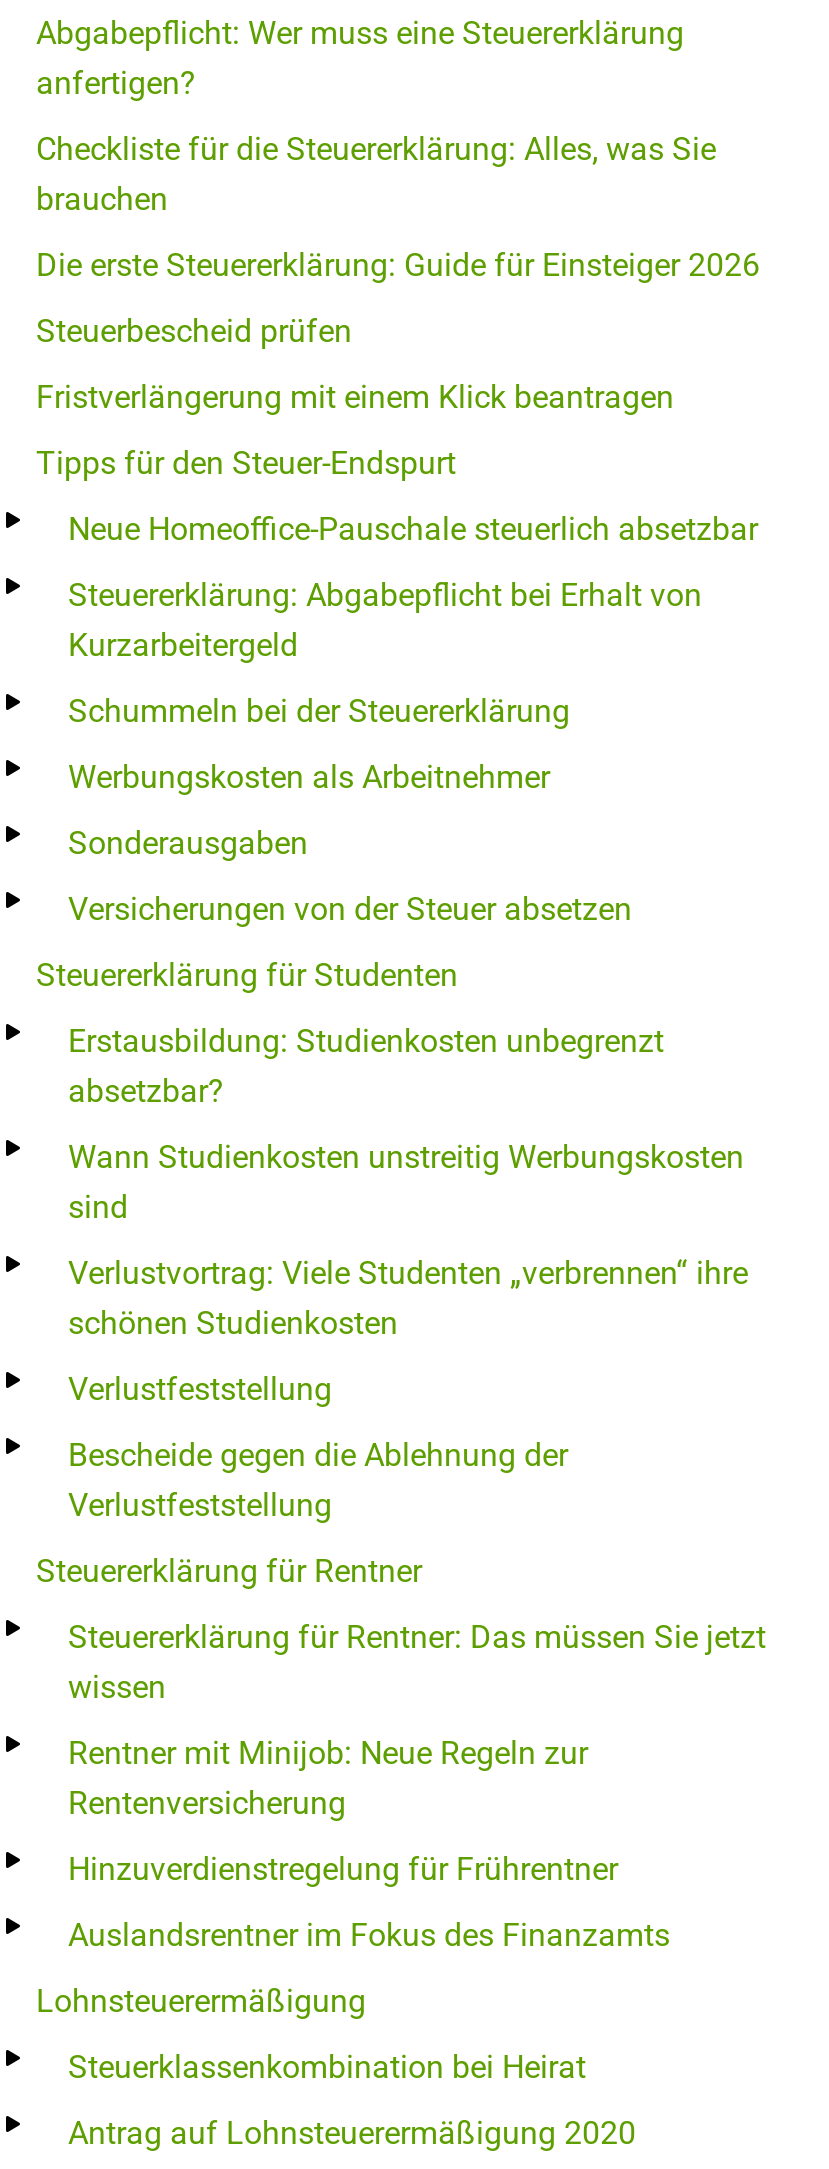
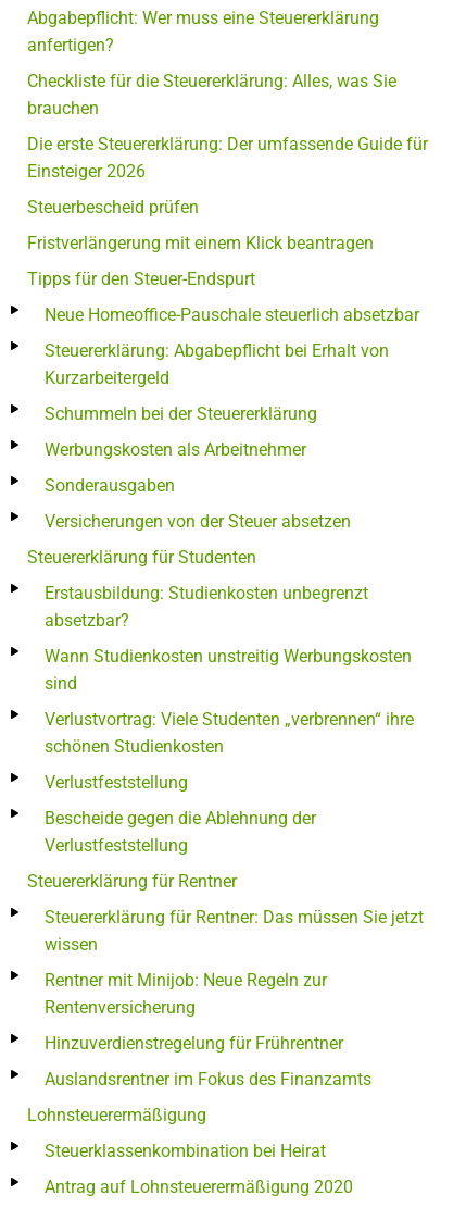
- Die erste Steuererklärung: Guide für Einsteiger 2026
+ Die erste Steuererklärung: Der umfassende Guide für
+ Einsteiger 2026
